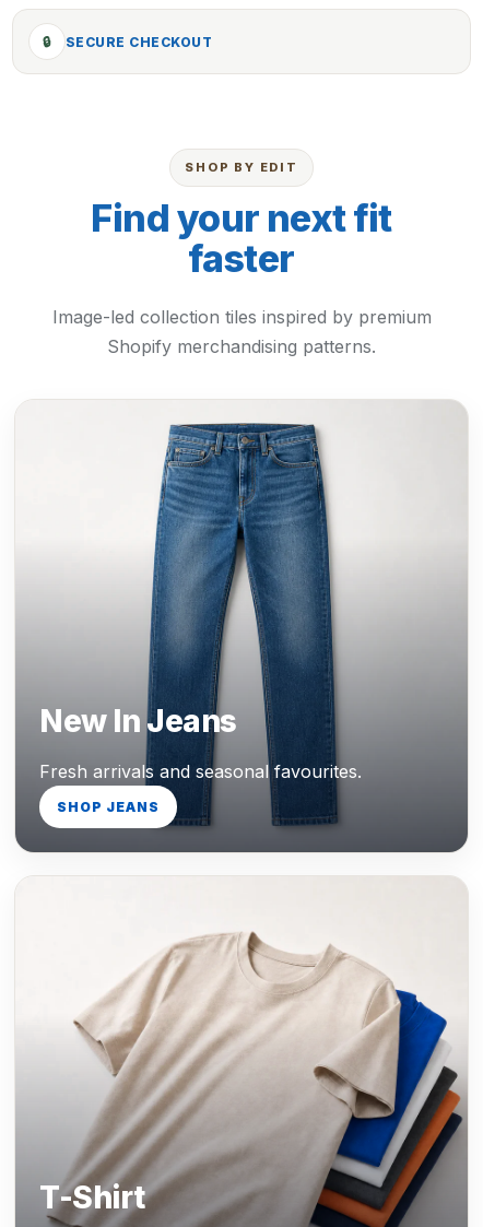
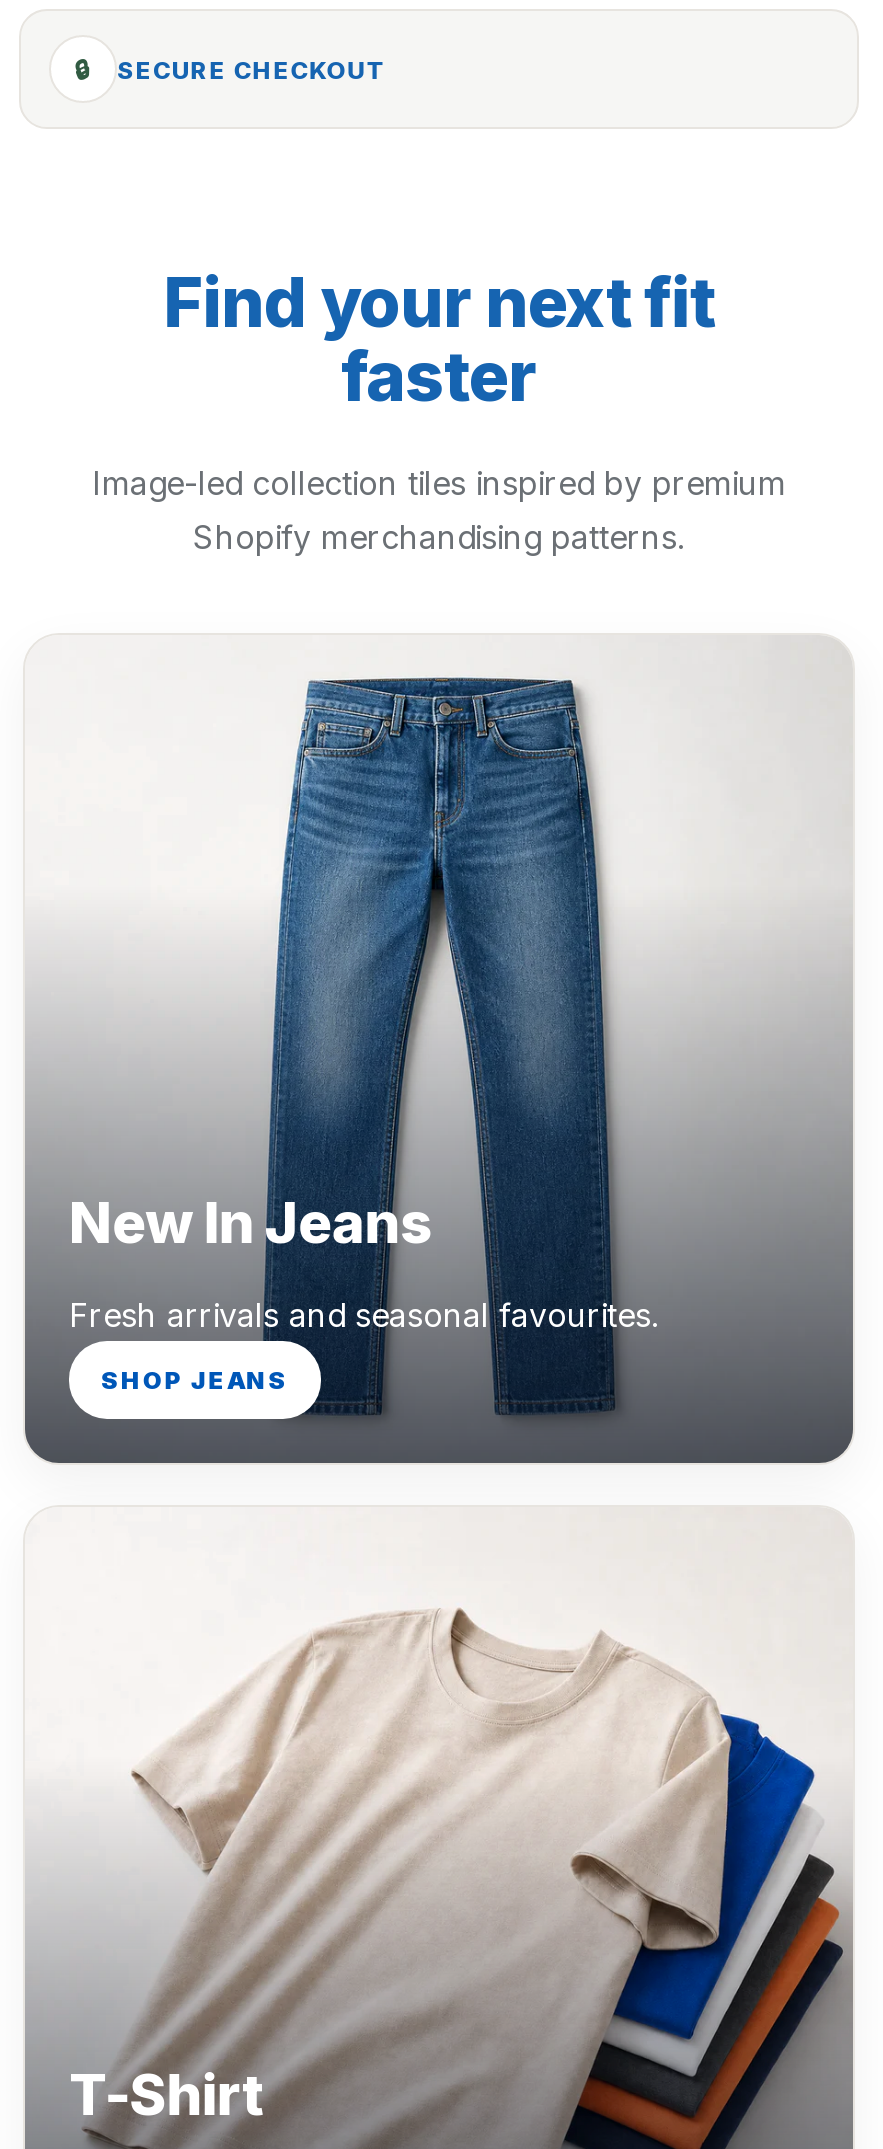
- SHOP BY EDIT
